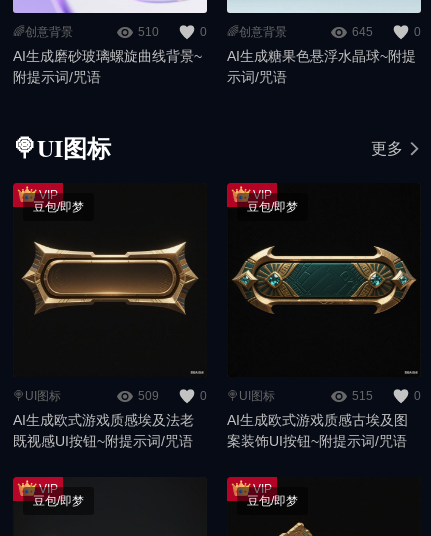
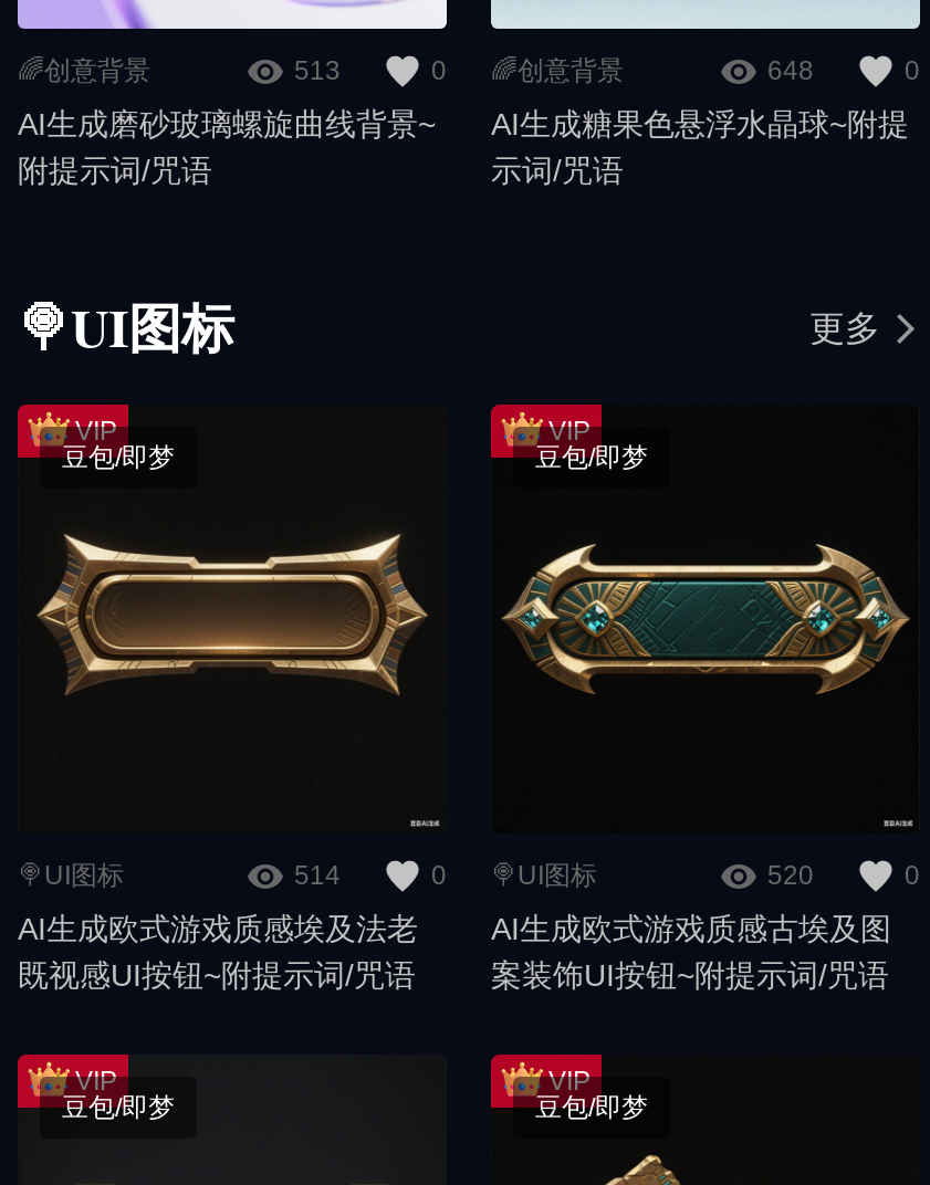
- 510
+ 513

- 645
+ 648

- 509
+ 514

- 515
+ 520
